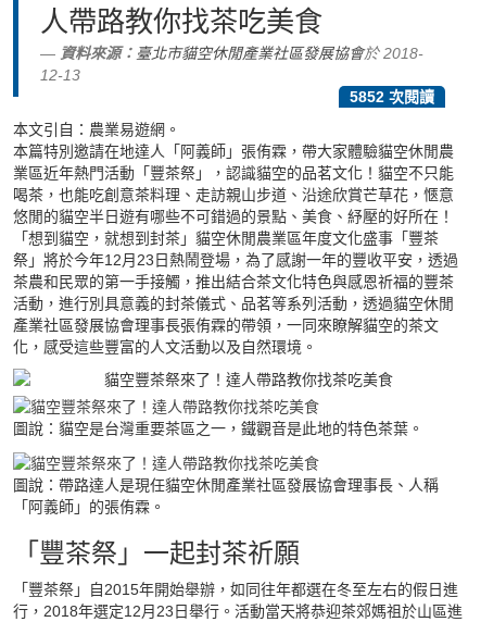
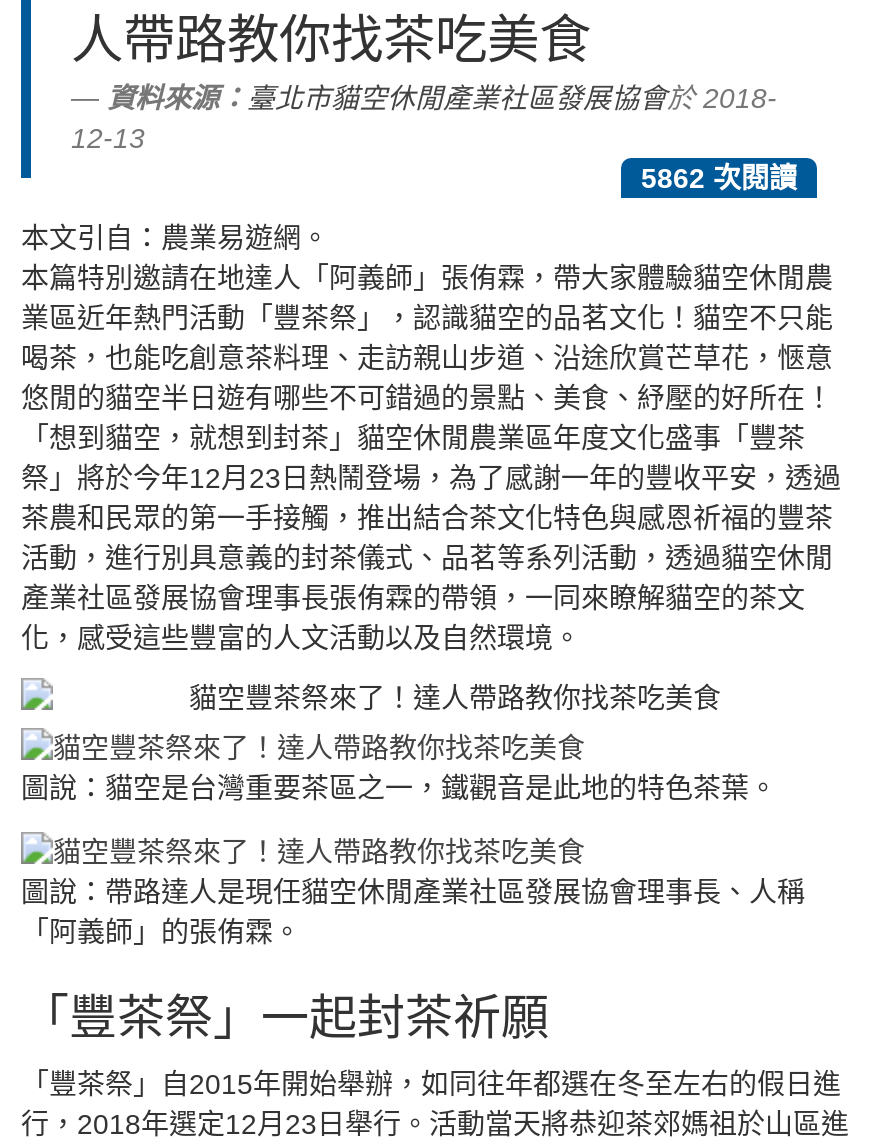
- 5852 次閱讀
+ 5862 次閱讀
